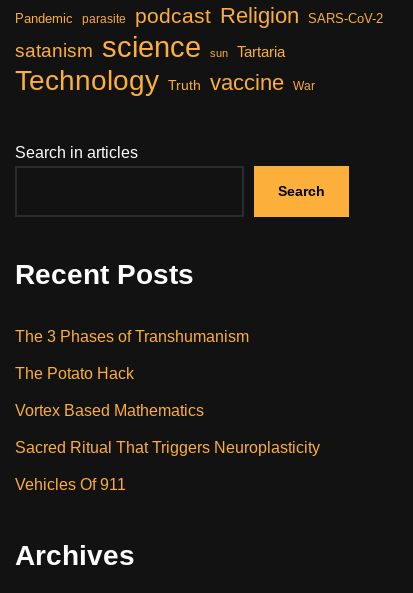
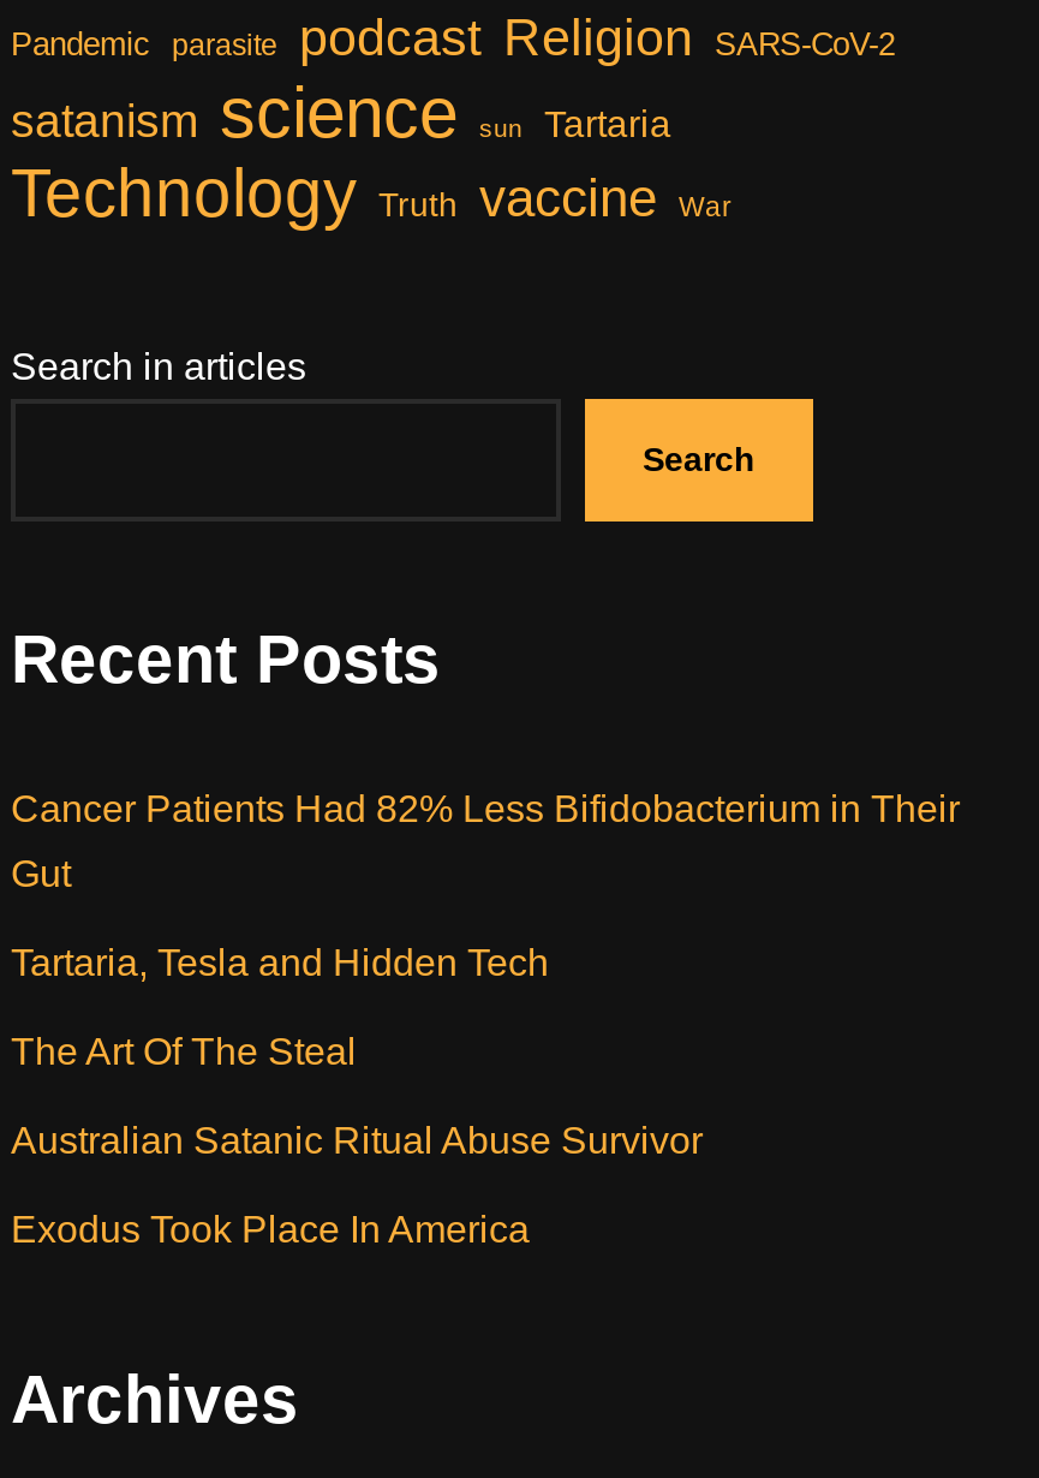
- The 3 Phases of Transhumanism
- The Potato Hack
- Vortex Based Mathematics
- Sacred Ritual That Triggers Neuroplasticity
- Vehicles Of 911
+ Cancer Patients Had 82% Less Bifidobacterium in Their
+ Gut
+ Tartaria, Tesla and Hidden Tech
+ The Art Of The Steal
+ Australian Satanic Ritual Abuse Survivor
+ Exodus Took Place In America
